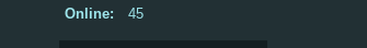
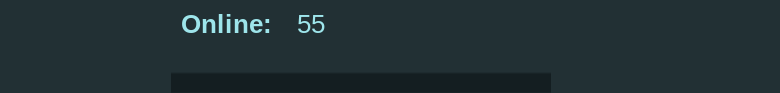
- Online: 45
+ Online: 55
